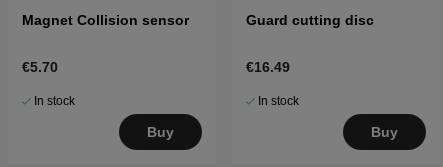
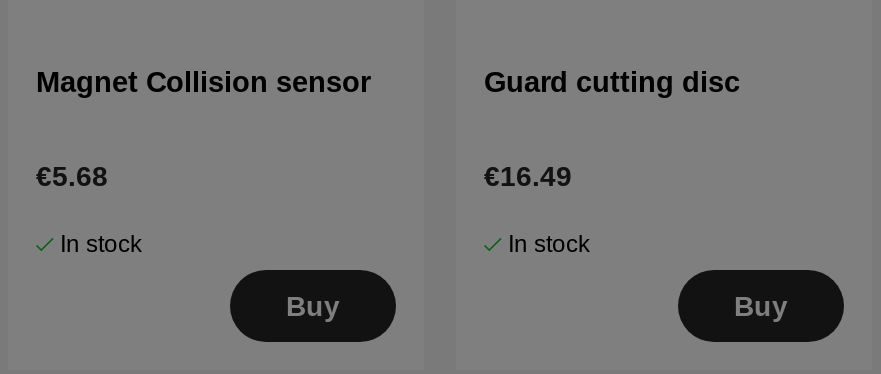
- €5.70
+ €5.68
